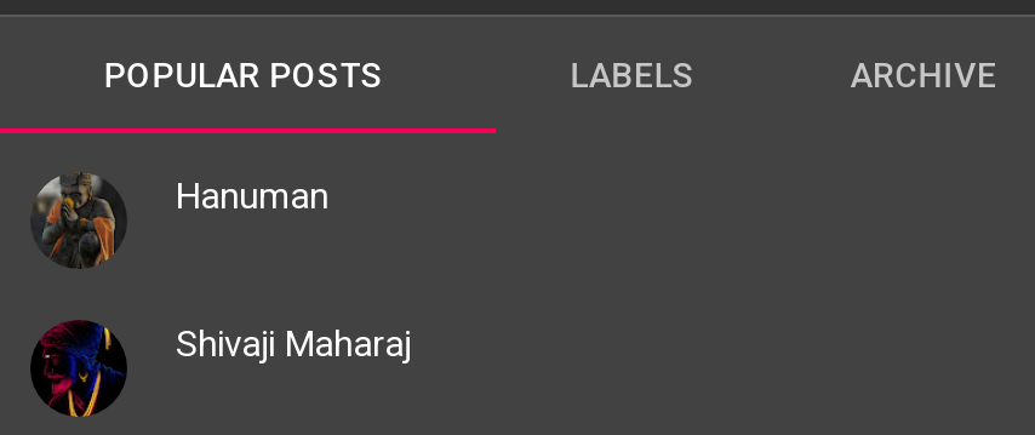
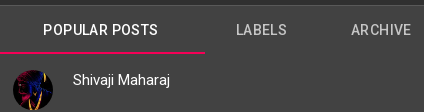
- [image]
- Hanuman
